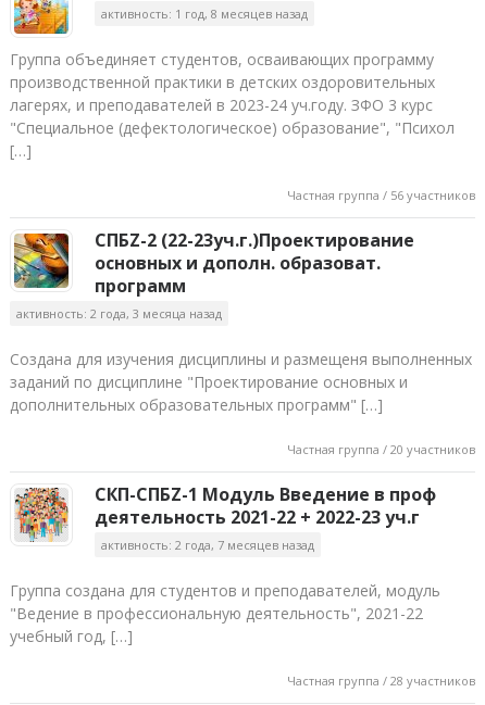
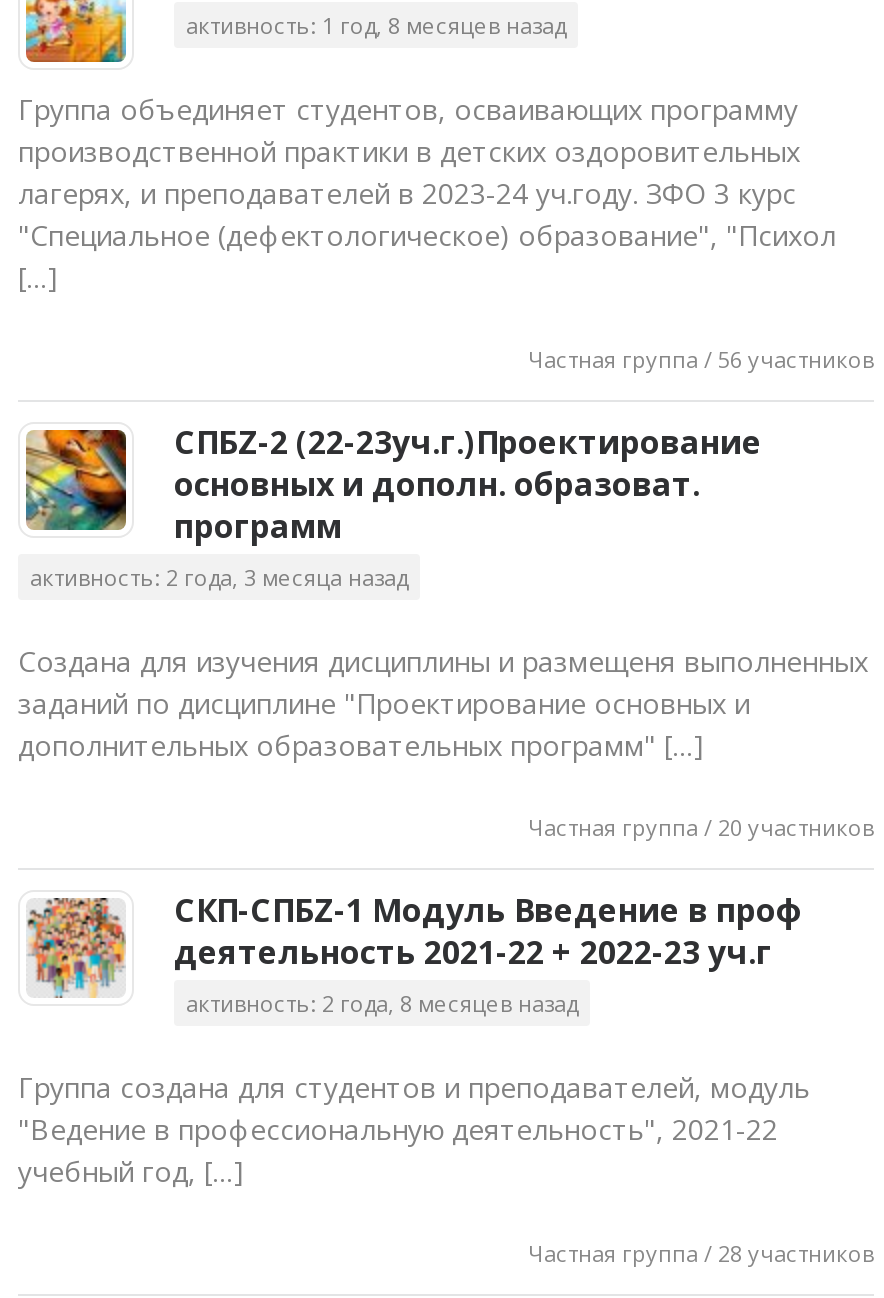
- активность: 2 года, 7 месяцев назад
+ активность: 2 года, 8 месяцев назад
